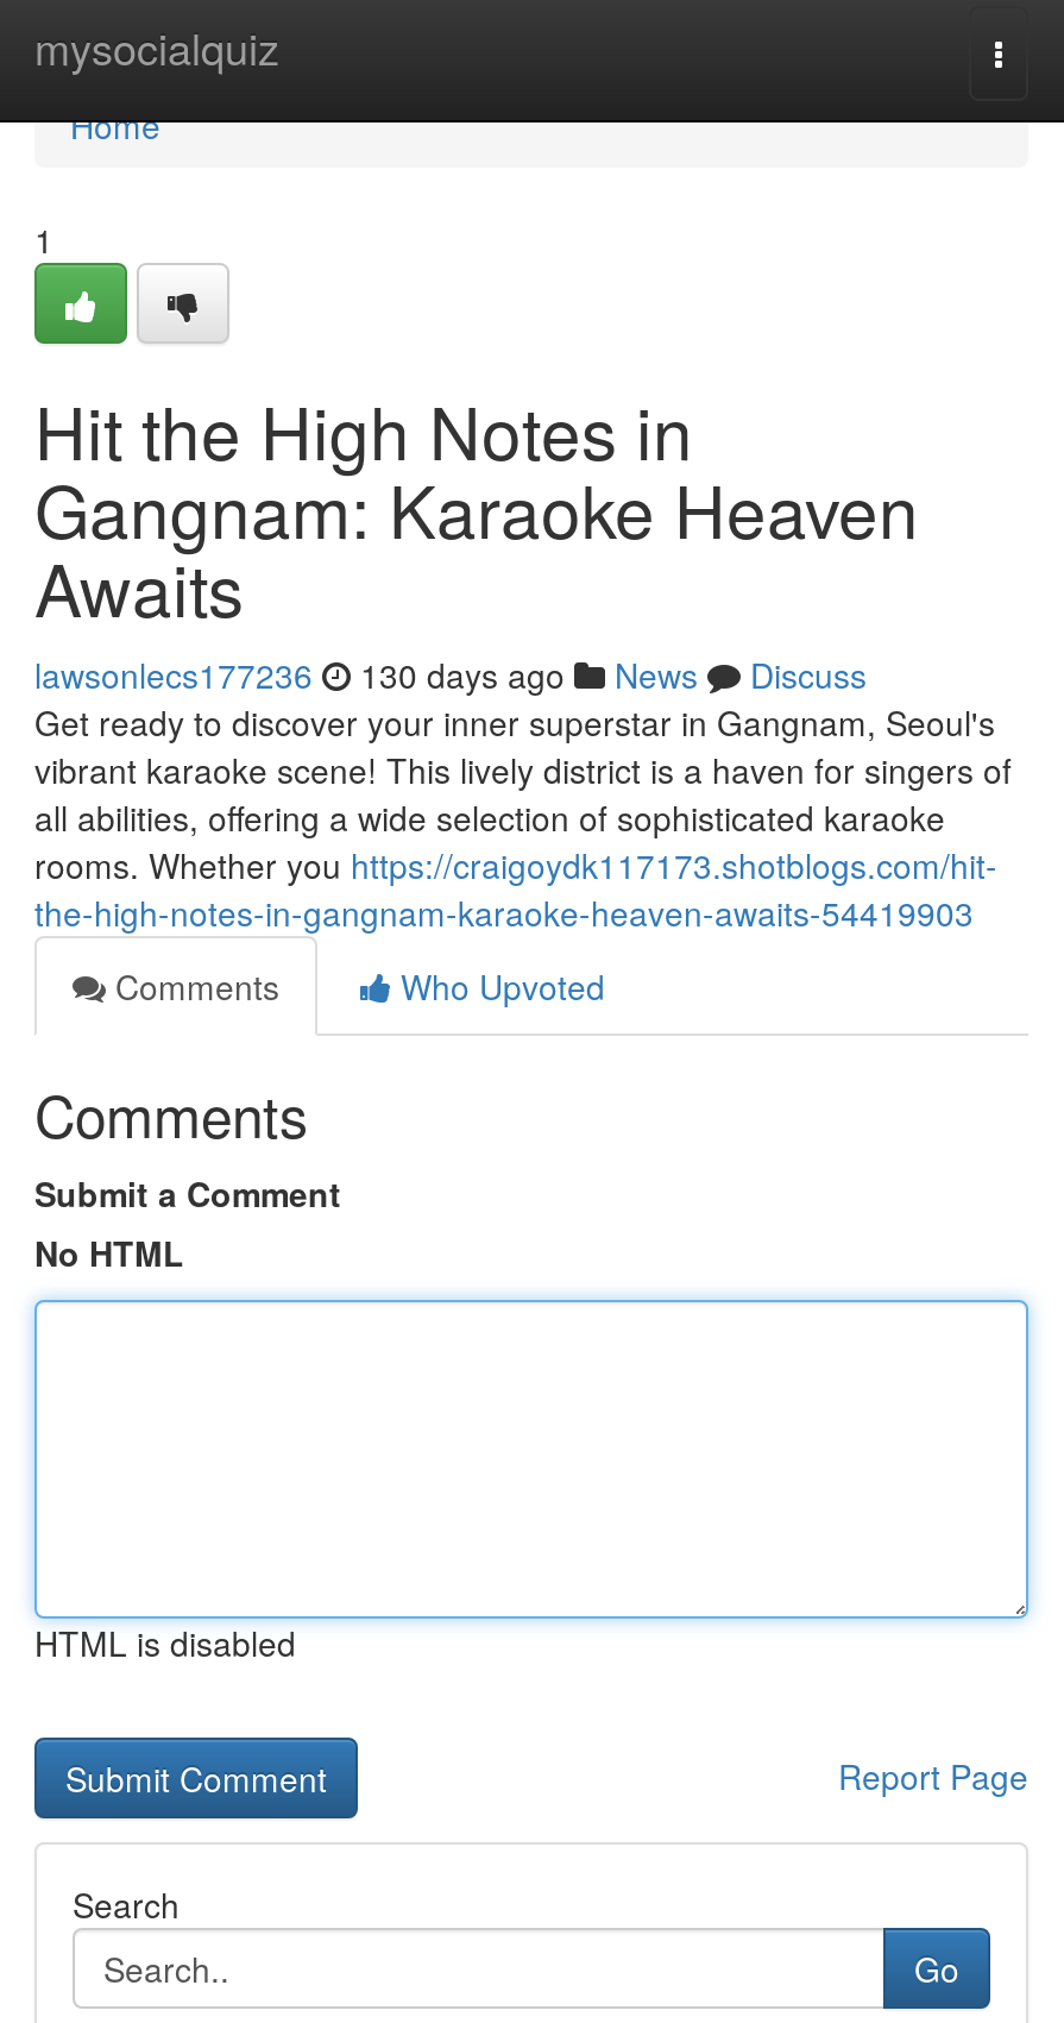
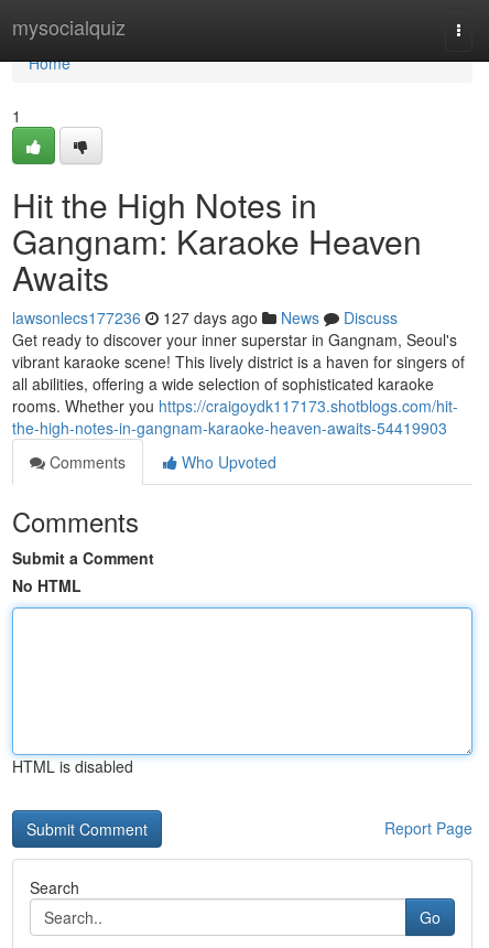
- lawsonlecs177236 130 days ago News Discuss
+ lawsonlecs177236 127 days ago News Discuss
